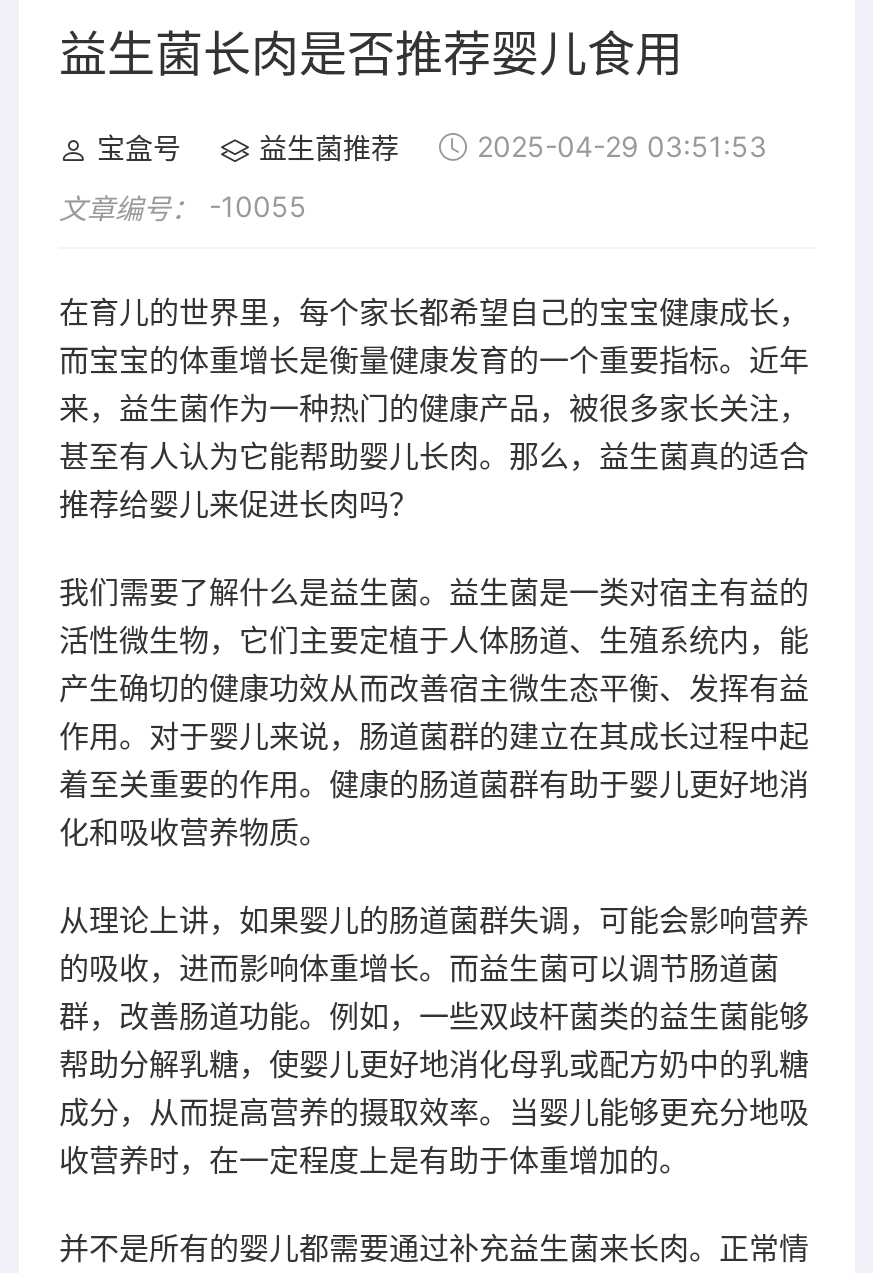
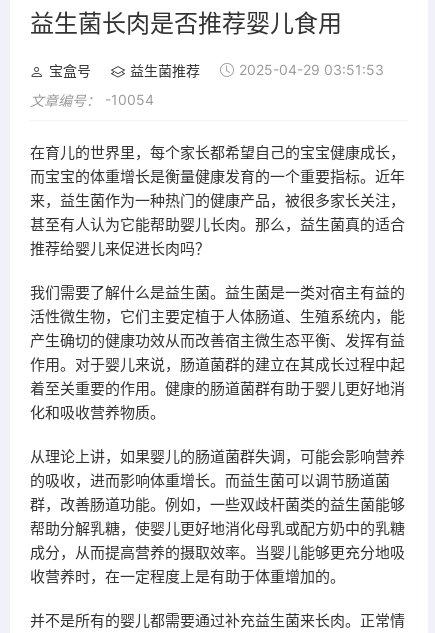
- 文章编号： -10055
+ 文章编号： -10054
